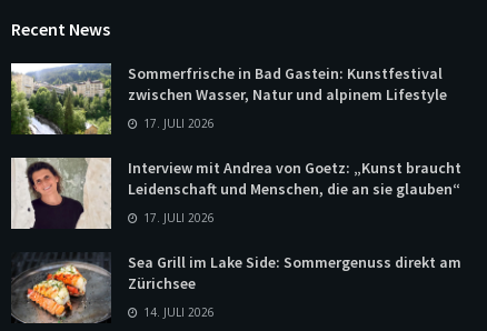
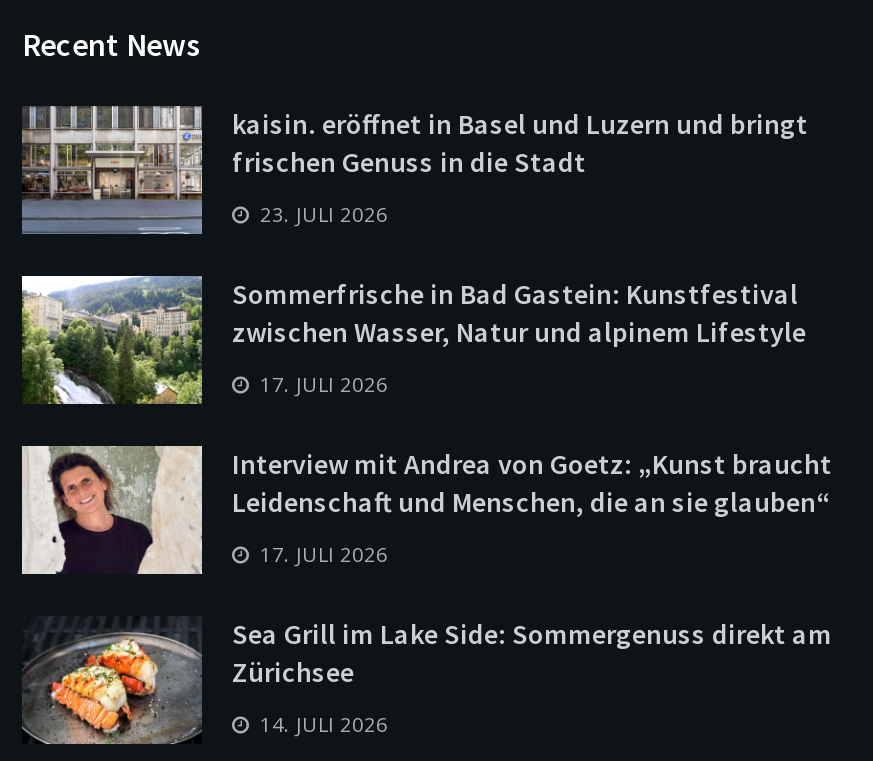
+ [image]
+ kaisin. eröffnet in Basel und Luzern und bringt
+ frischen Genuss in die Stadt
+ 23. JULI 2026
